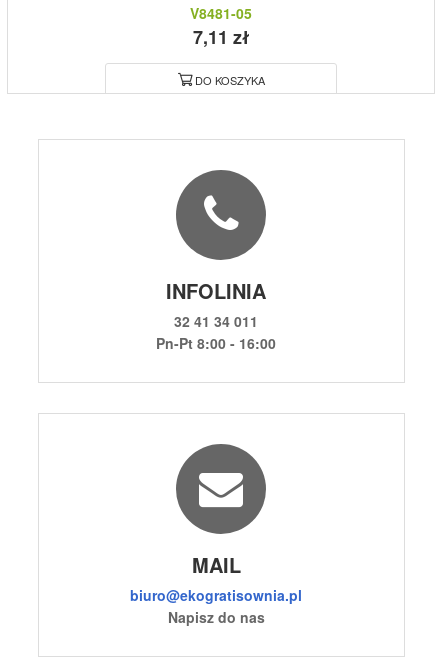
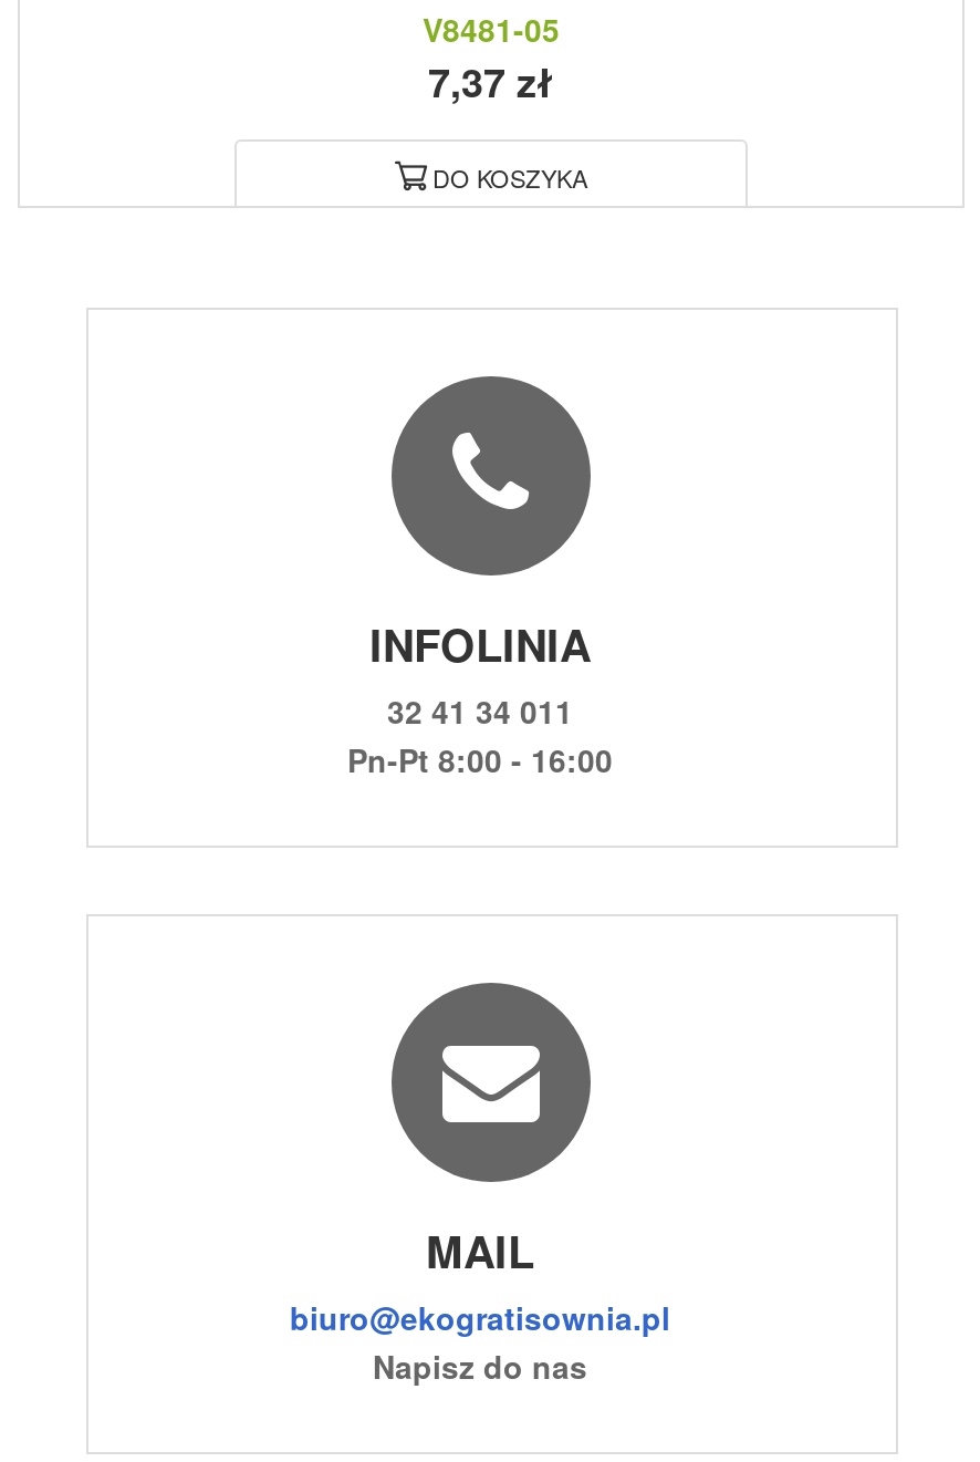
- 7,11 zł
+ 7,37 zł
